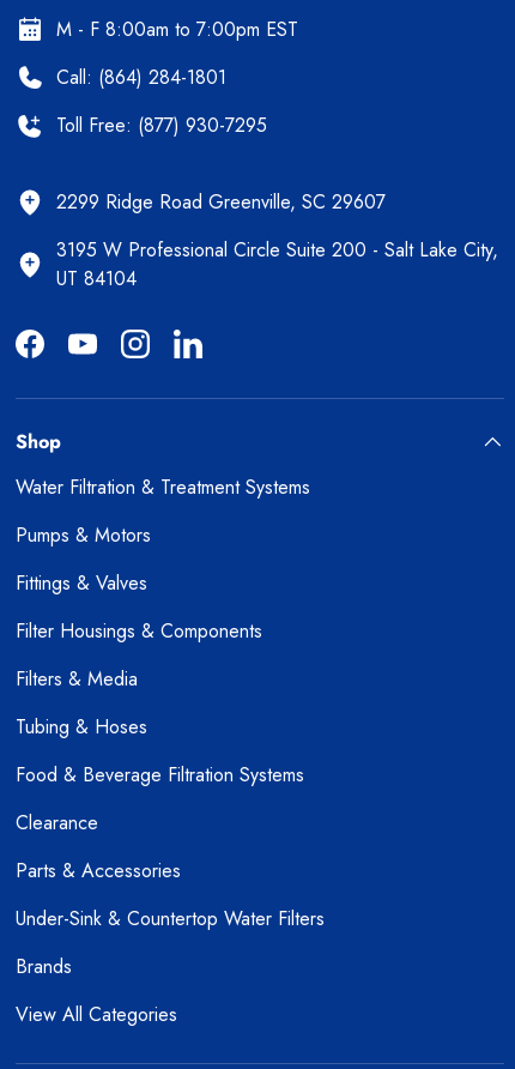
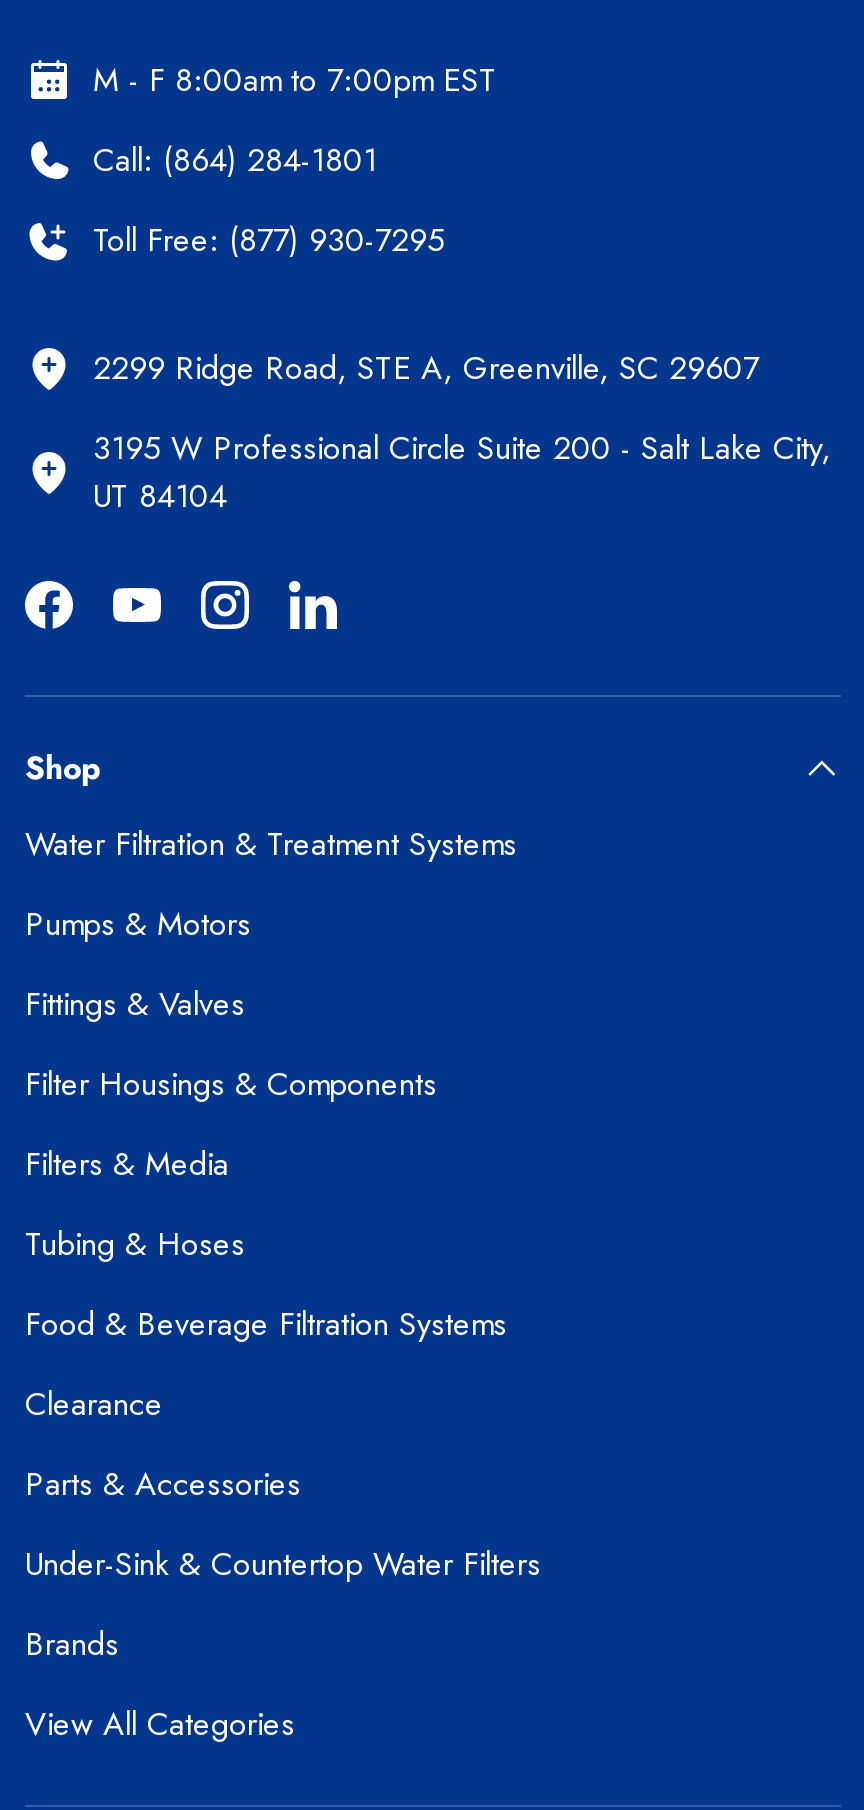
- 2299 Ridge Road Greenville, SC 29607
+ 2299 Ridge Road, STE A, Greenville, SC 29607
